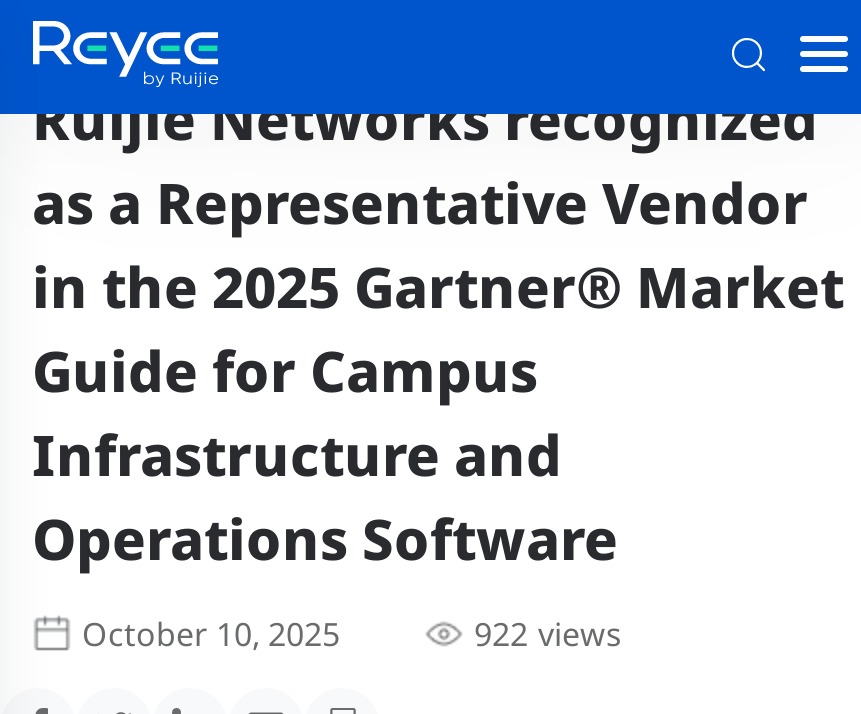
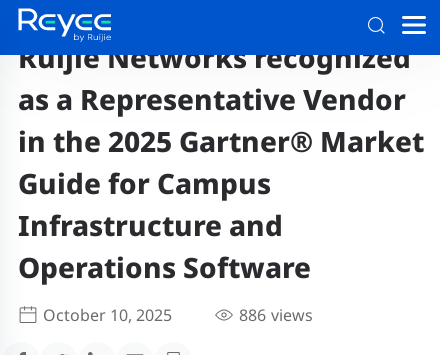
- 922 views
+ 886 views
